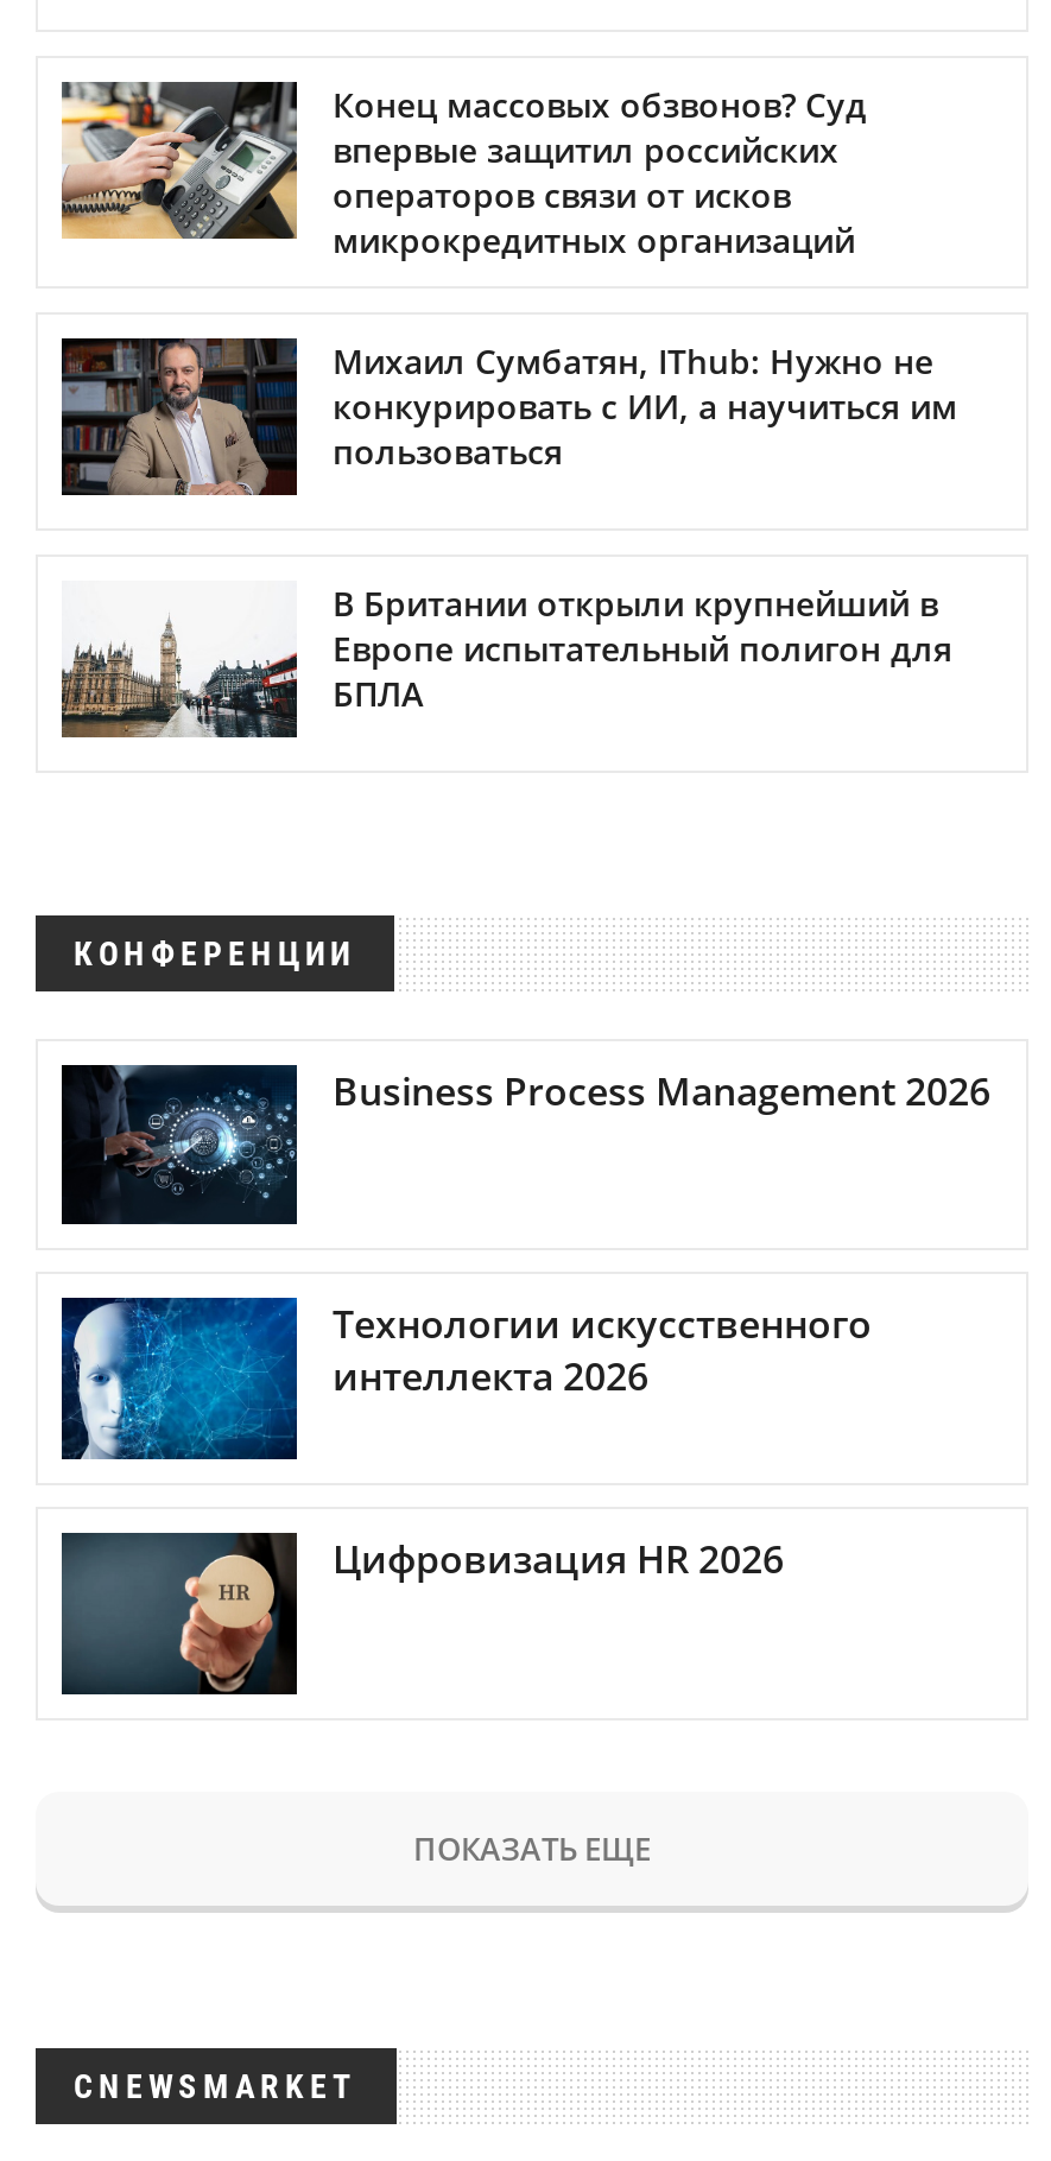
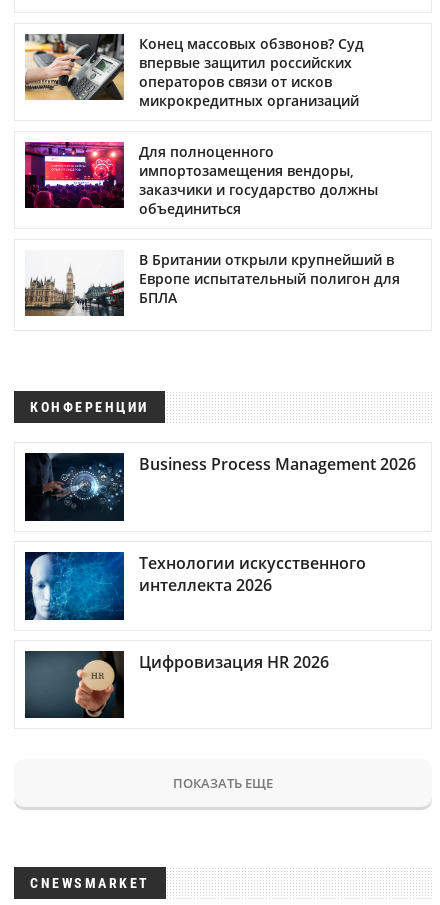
- [image]
- Михаил Сумбатян, IThub: Нужно не
- конкурировать с ИИ, а научиться им
- пользоваться
+ [image]
+ Для полноценного
+ импортозамещения вендоры,
+ заказчики и государство должны
+ объединиться
